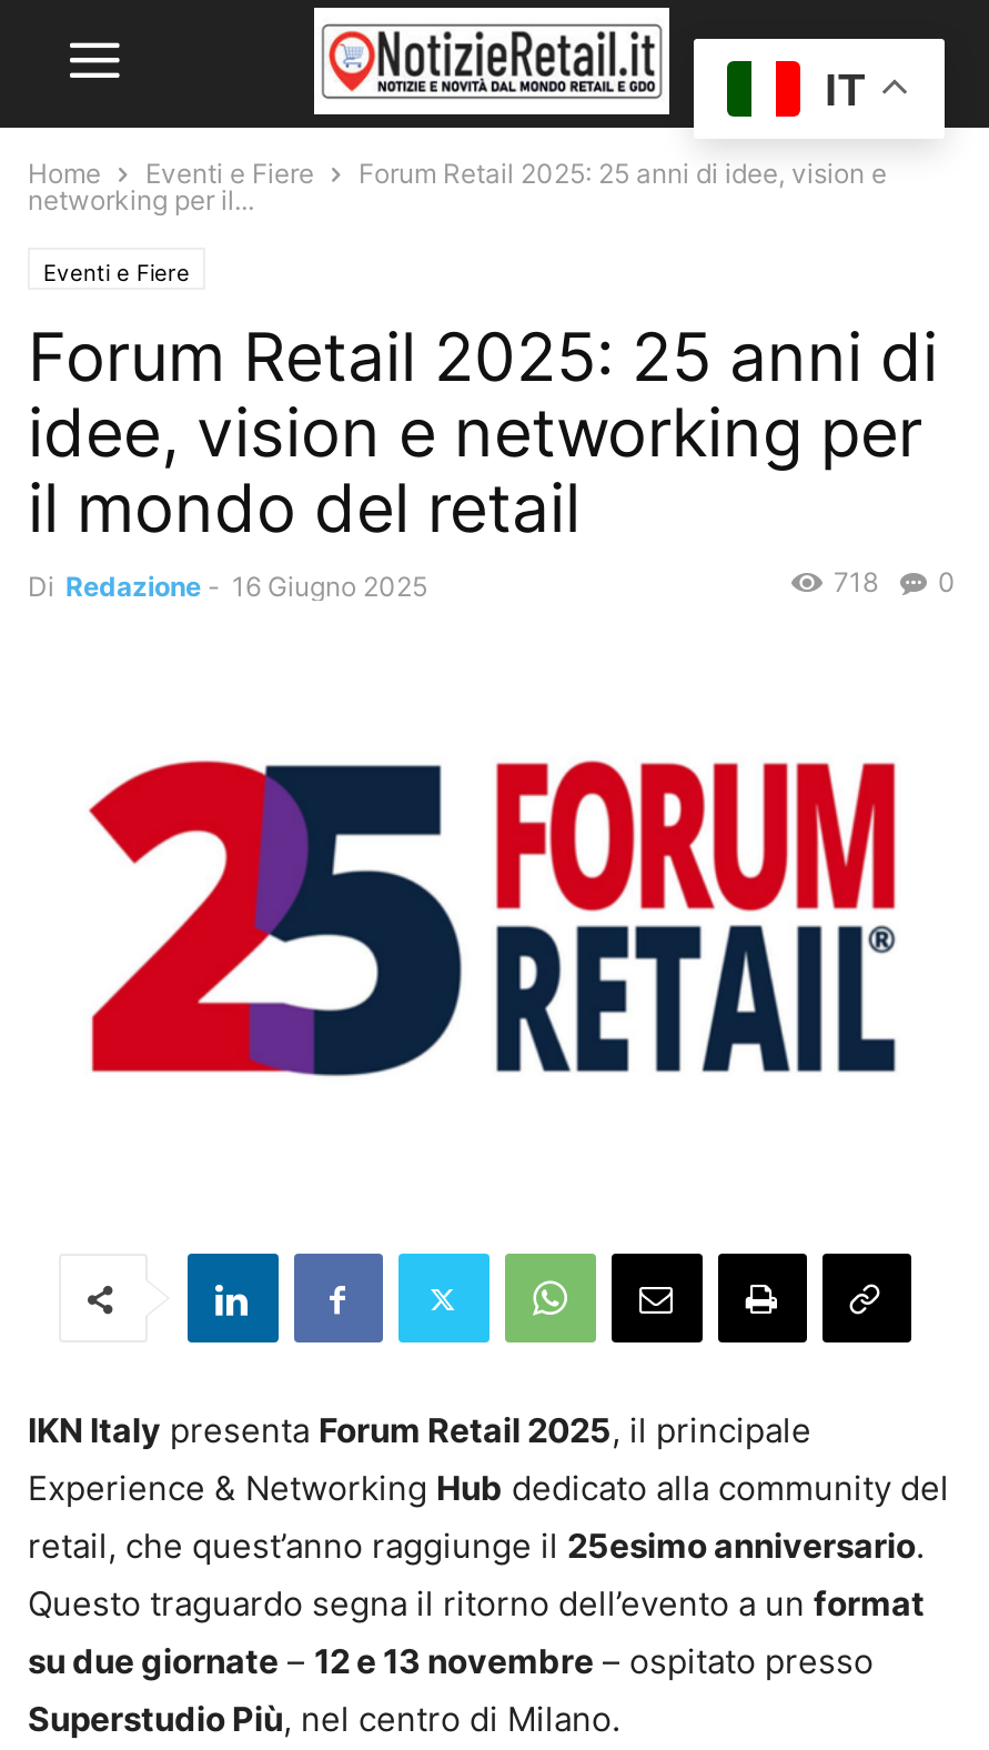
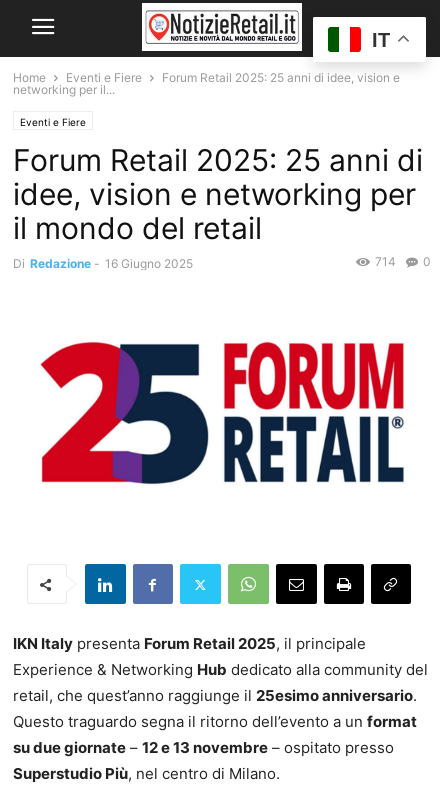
- 718 0
+ 714 0
